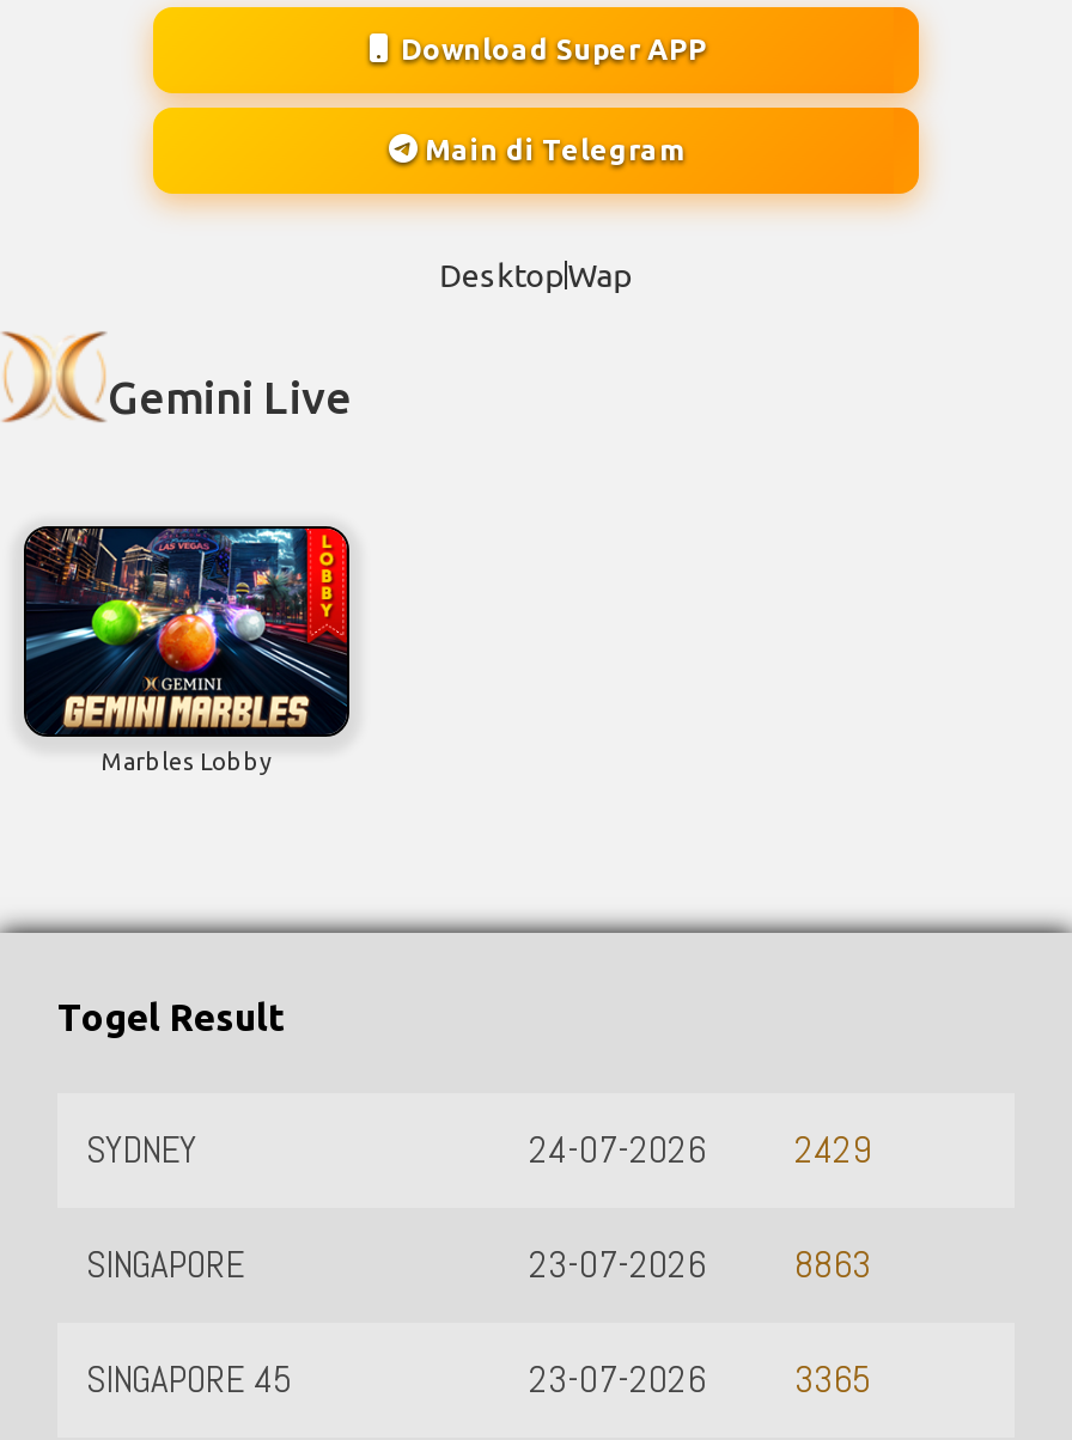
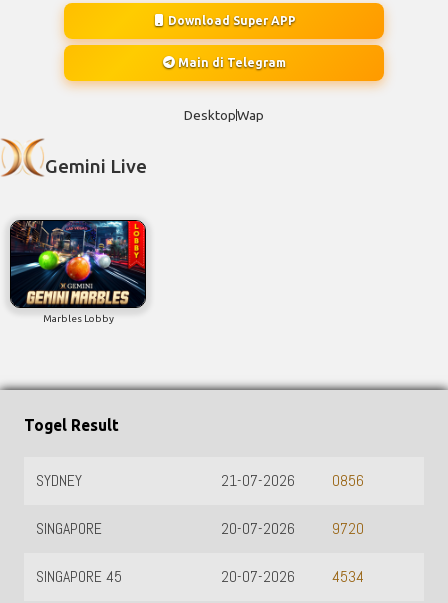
- 24-07-2026
+ 21-07-2026

- 2429
+ 0856

- 23-07-2026
+ 20-07-2026

- 8863
+ 9720

- 23-07-2026
+ 20-07-2026

- 3365
+ 4534
